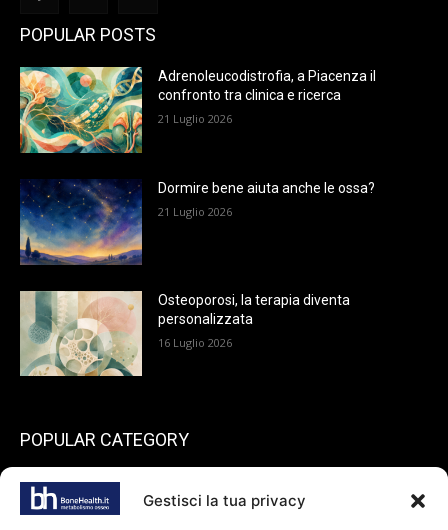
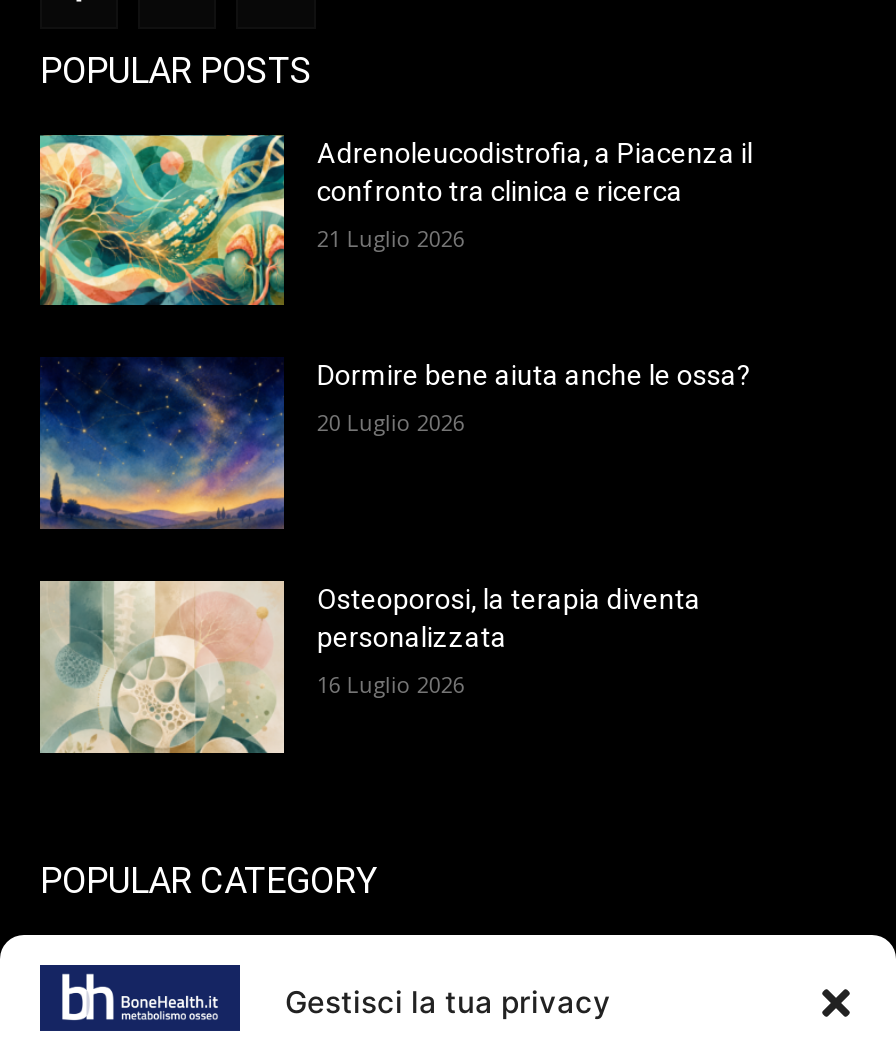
- 21 Luglio 2026
+ 20 Luglio 2026
